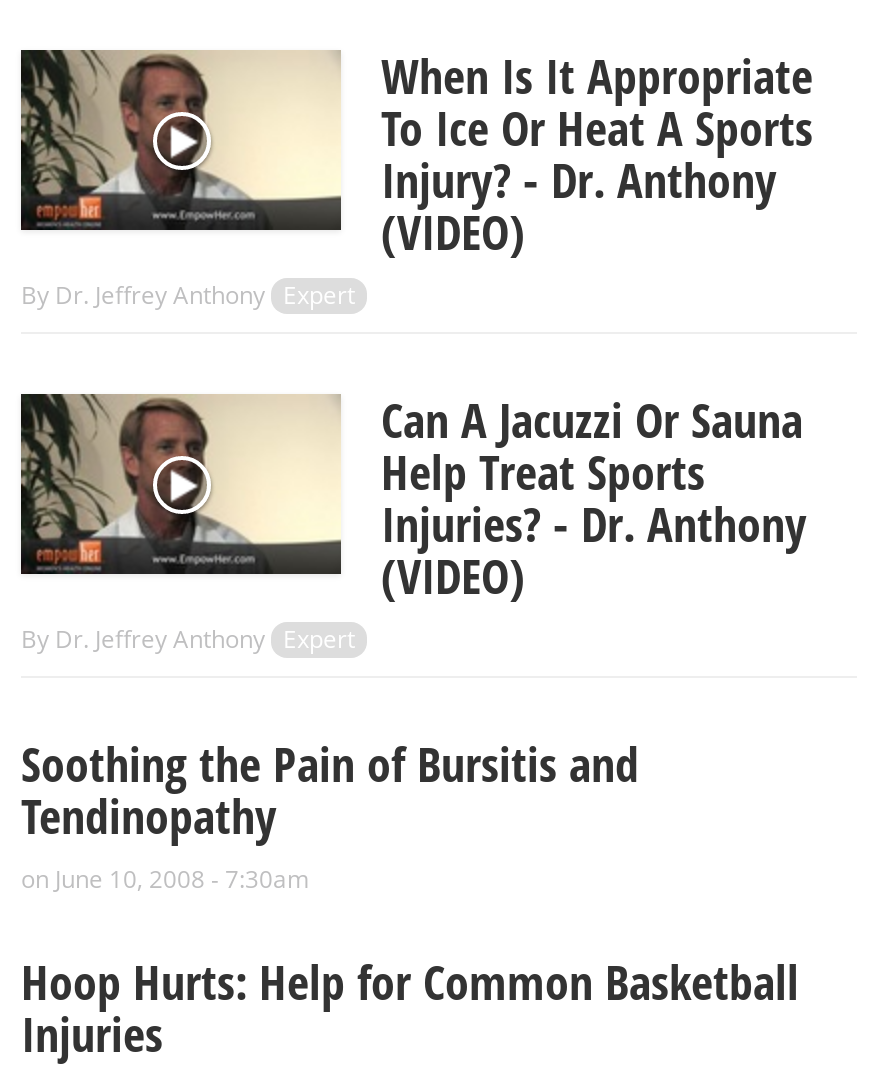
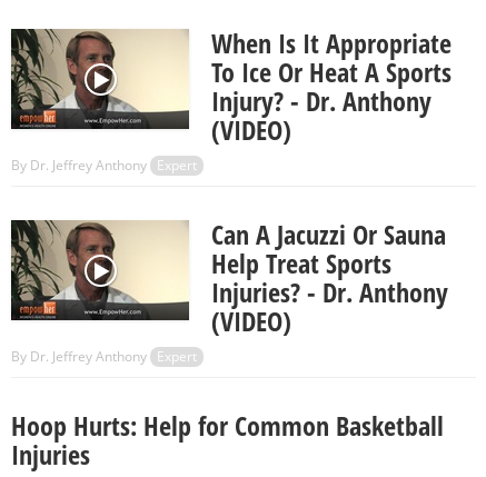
- Soothing the Pain of Bursitis and
- Tendinopathy
- on June 10, 2008 - 7:30am
